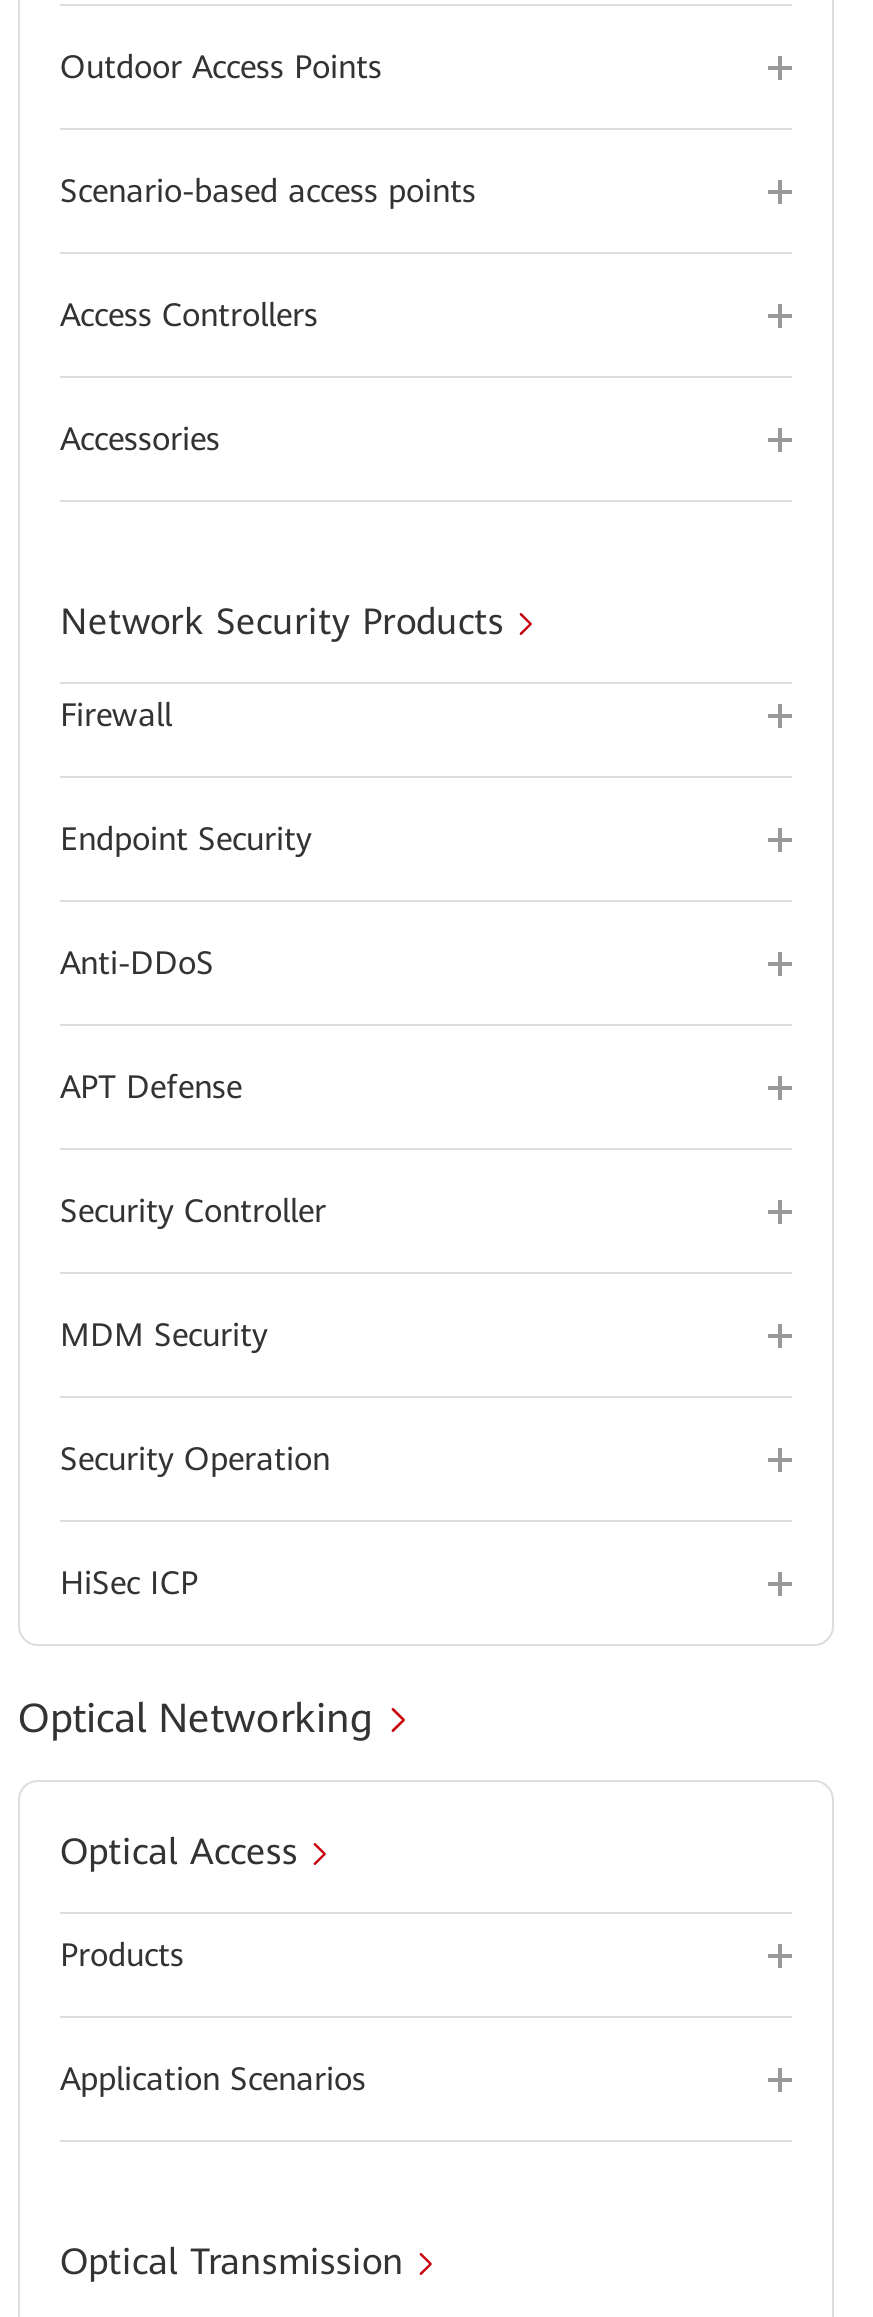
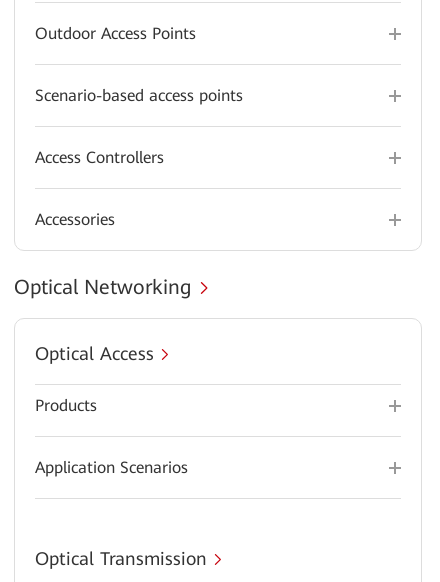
- Network Security Products
- Firewall
- Endpoint Security
- Anti-DDoS
- APT Defense
- Security Controller
- MDM Security
- Security Operation
- HiSec ICP
